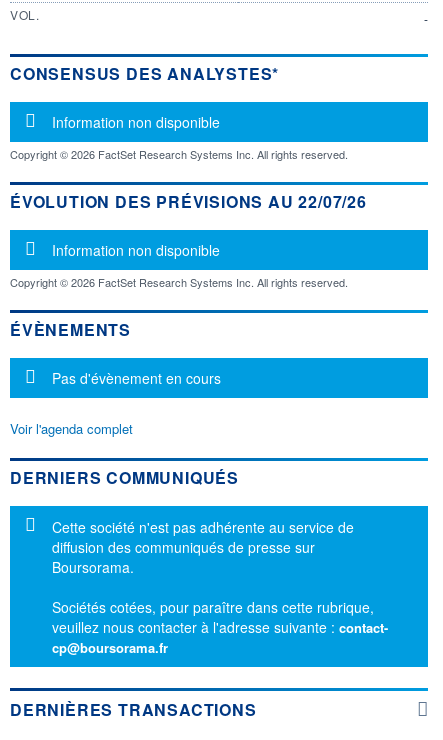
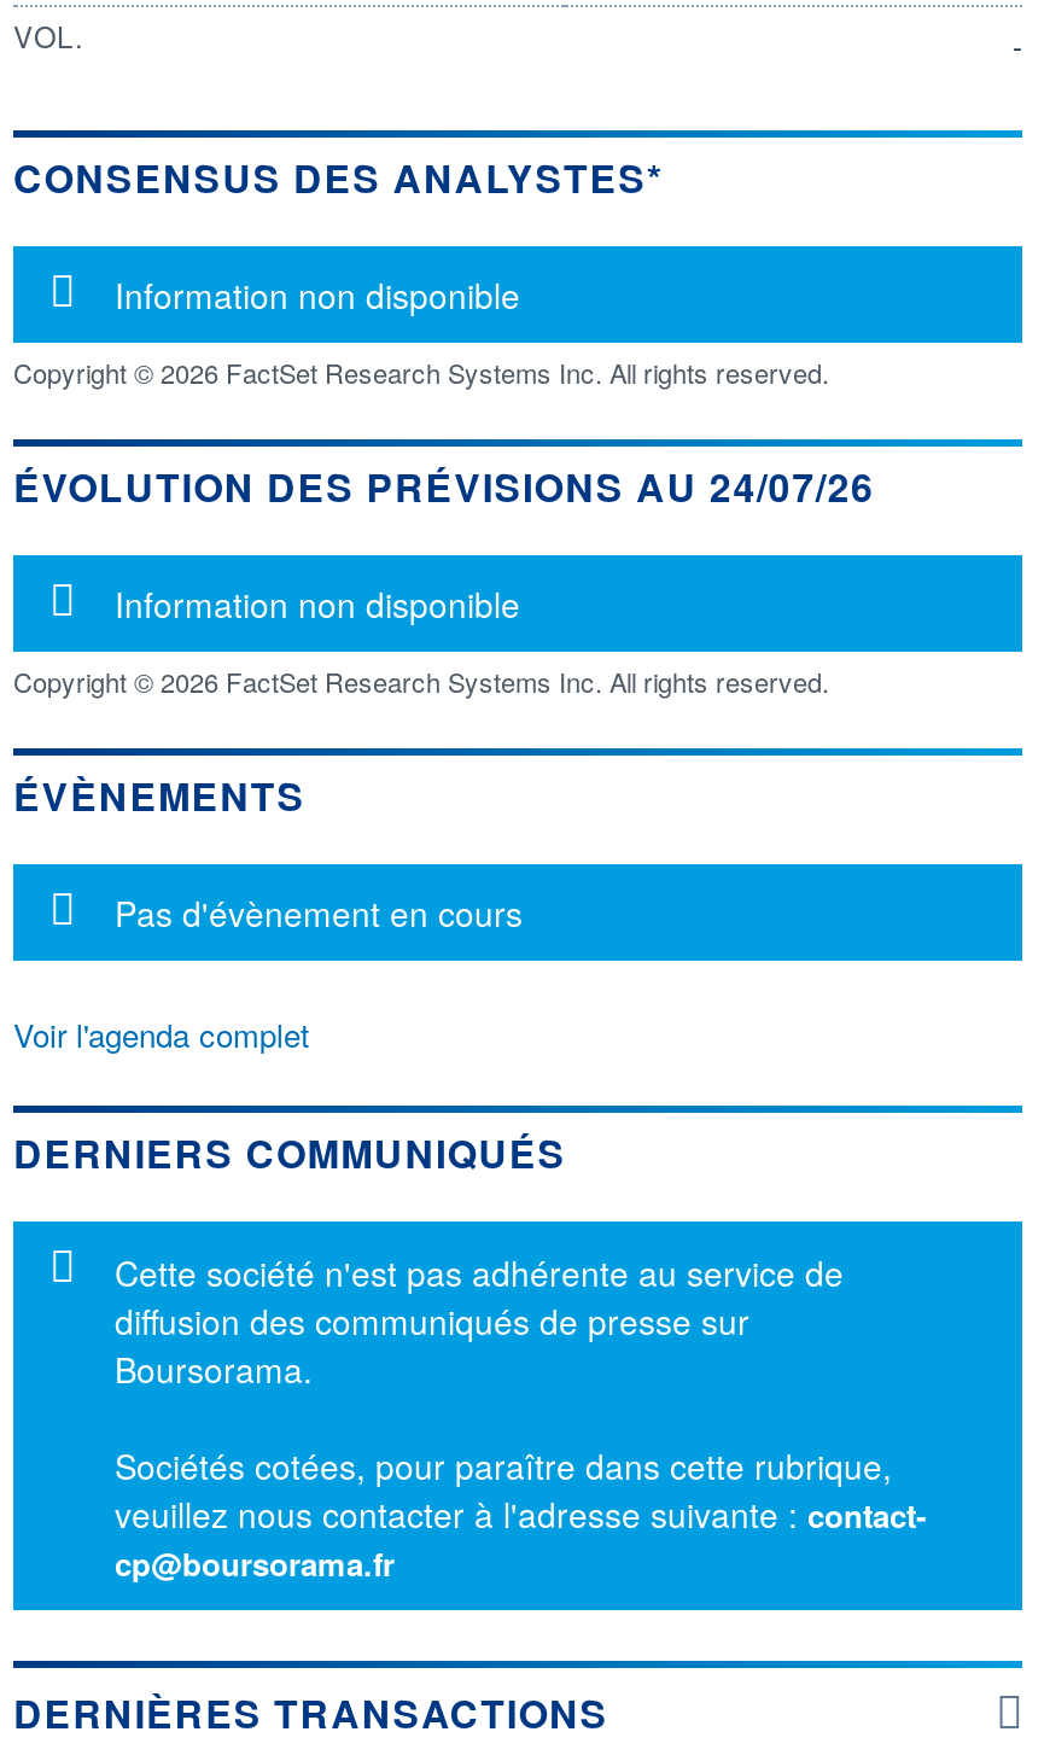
- ÉVOLUTION DES PRÉVISIONS AU 22/07/26
+ ÉVOLUTION DES PRÉVISIONS AU 24/07/26
